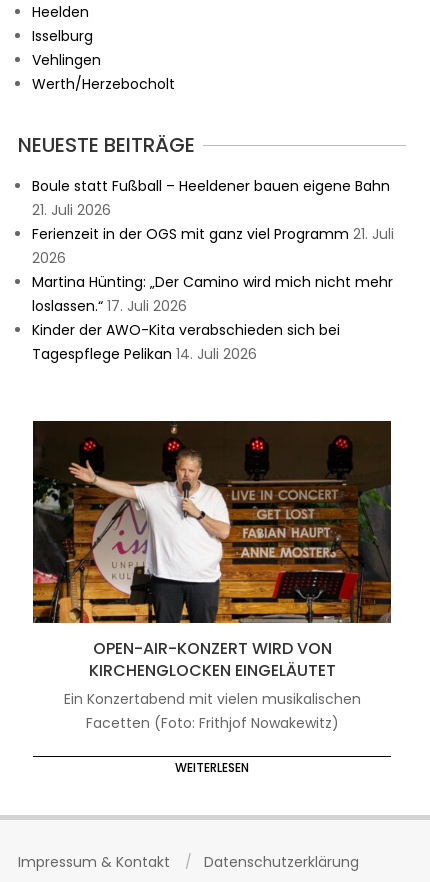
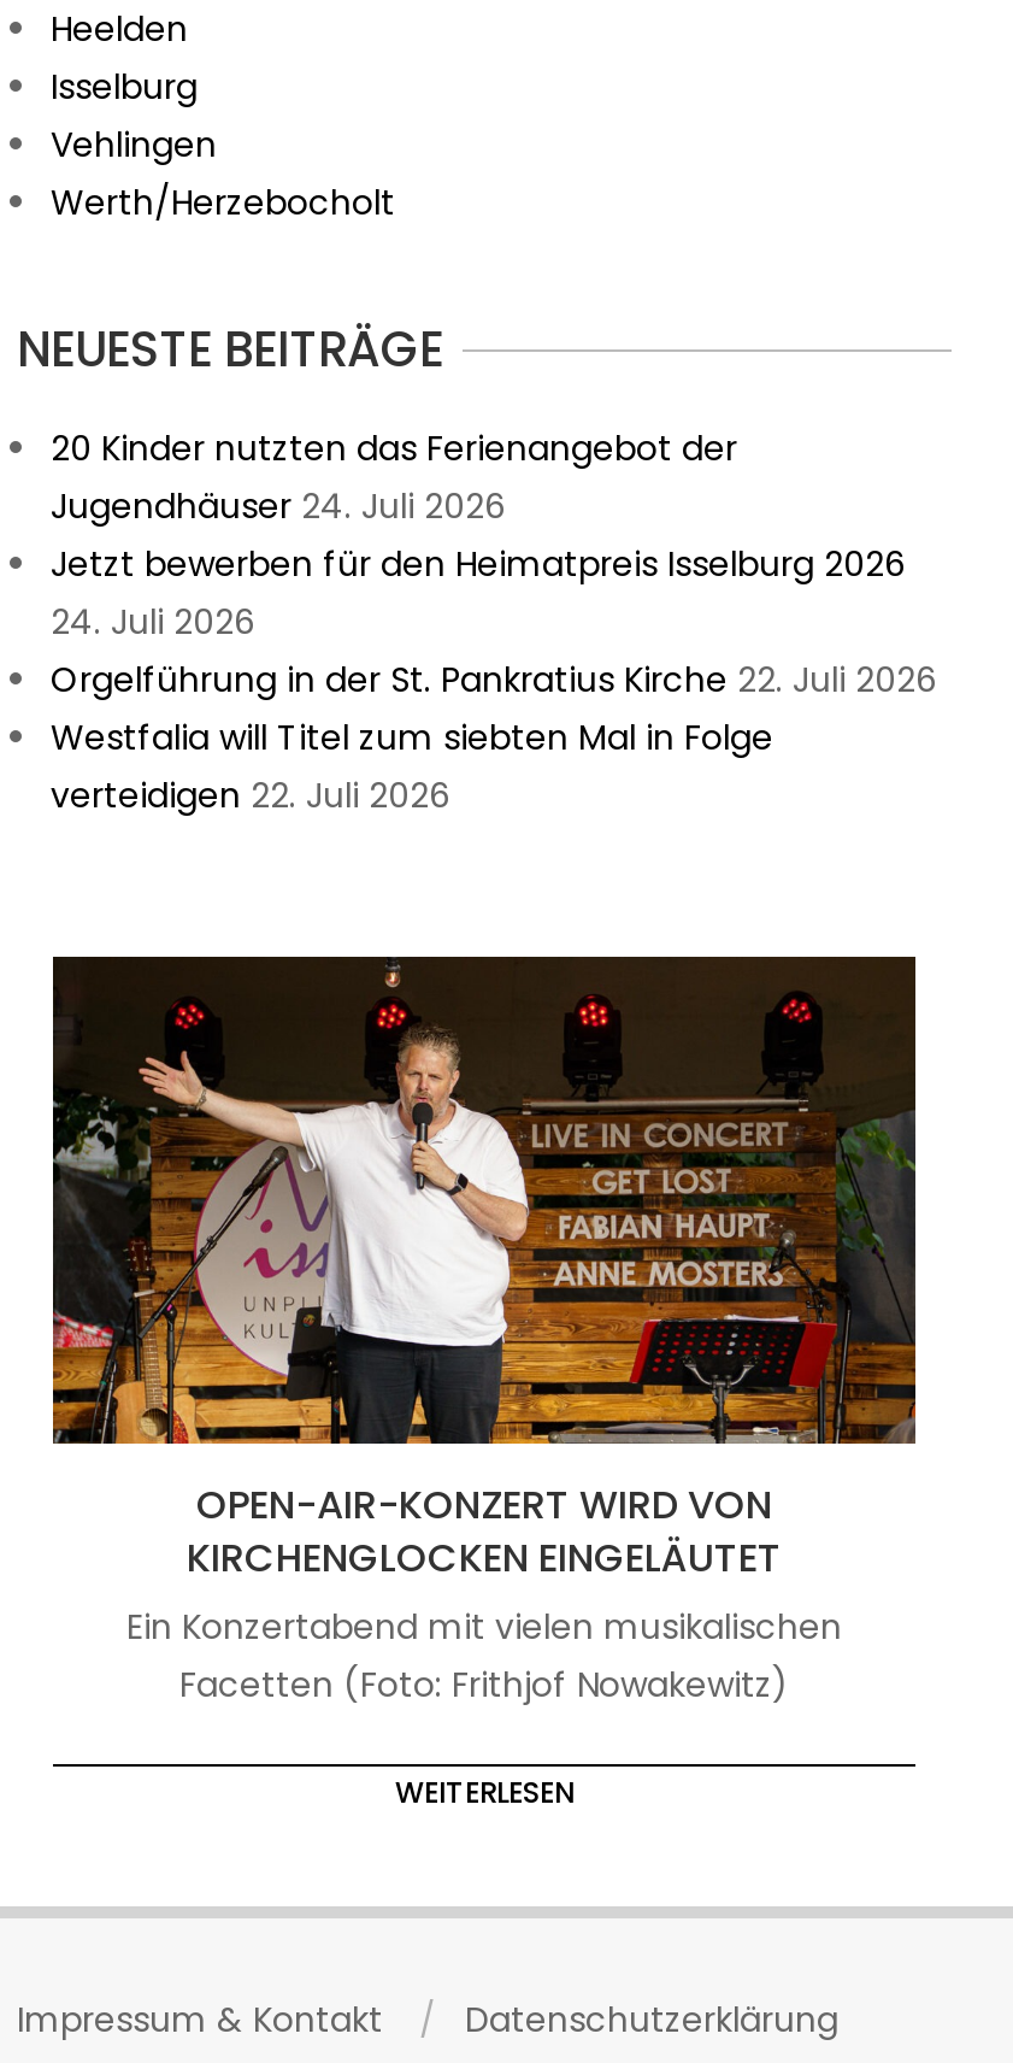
- Boule statt Fußball – Heeldener bauen eigene Bahn
- 21. Juli 2026
- Ferienzeit in der OGS mit ganz viel Programm 21. Juli
- 2026
- Martina Hünting: „Der Camino wird mich nicht mehr
- loslassen.“ 17. Juli 2026
- Kinder der AWO-Kita verabschieden sich bei
- Tagespflege Pelikan 14. Juli 2026
+ 20 Kinder nutzten das Ferienangebot der
+ Jugendhäuser 24. Juli 2026
+ Jetzt bewerben für den Heimatpreis Isselburg 2026
+ 24. Juli 2026
+ Orgelführung in der St. Pankratius Kirche 22. Juli 2026
+ Westfalia will Titel zum siebten Mal in Folge
+ verteidigen 22. Juli 2026
